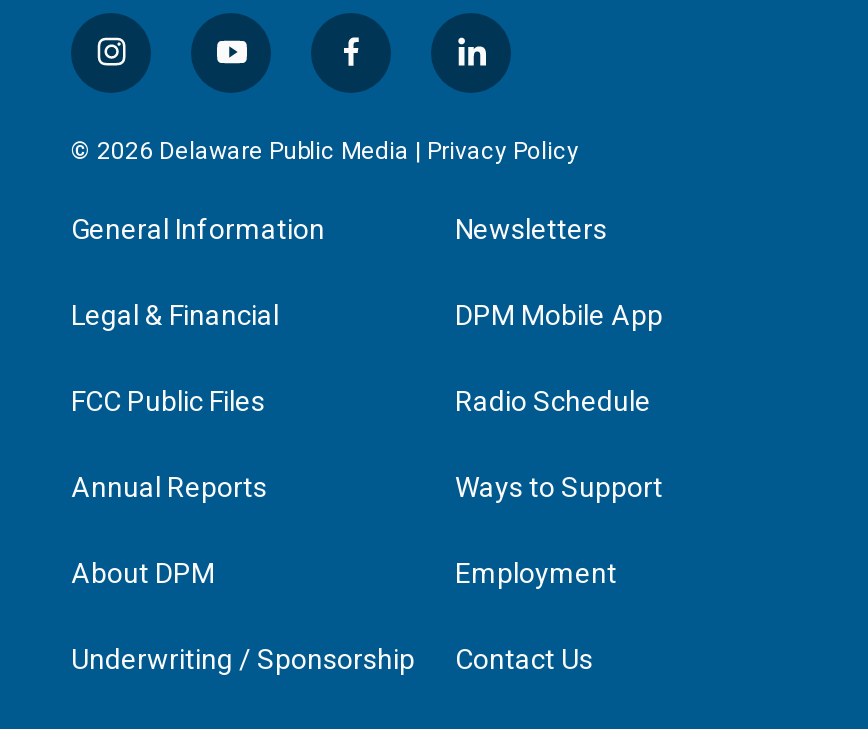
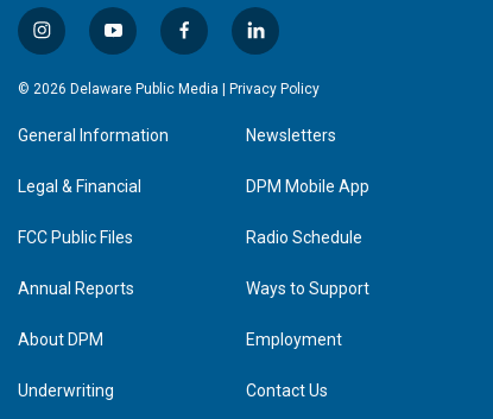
- Underwriting / Sponsorship
+ Underwriting
